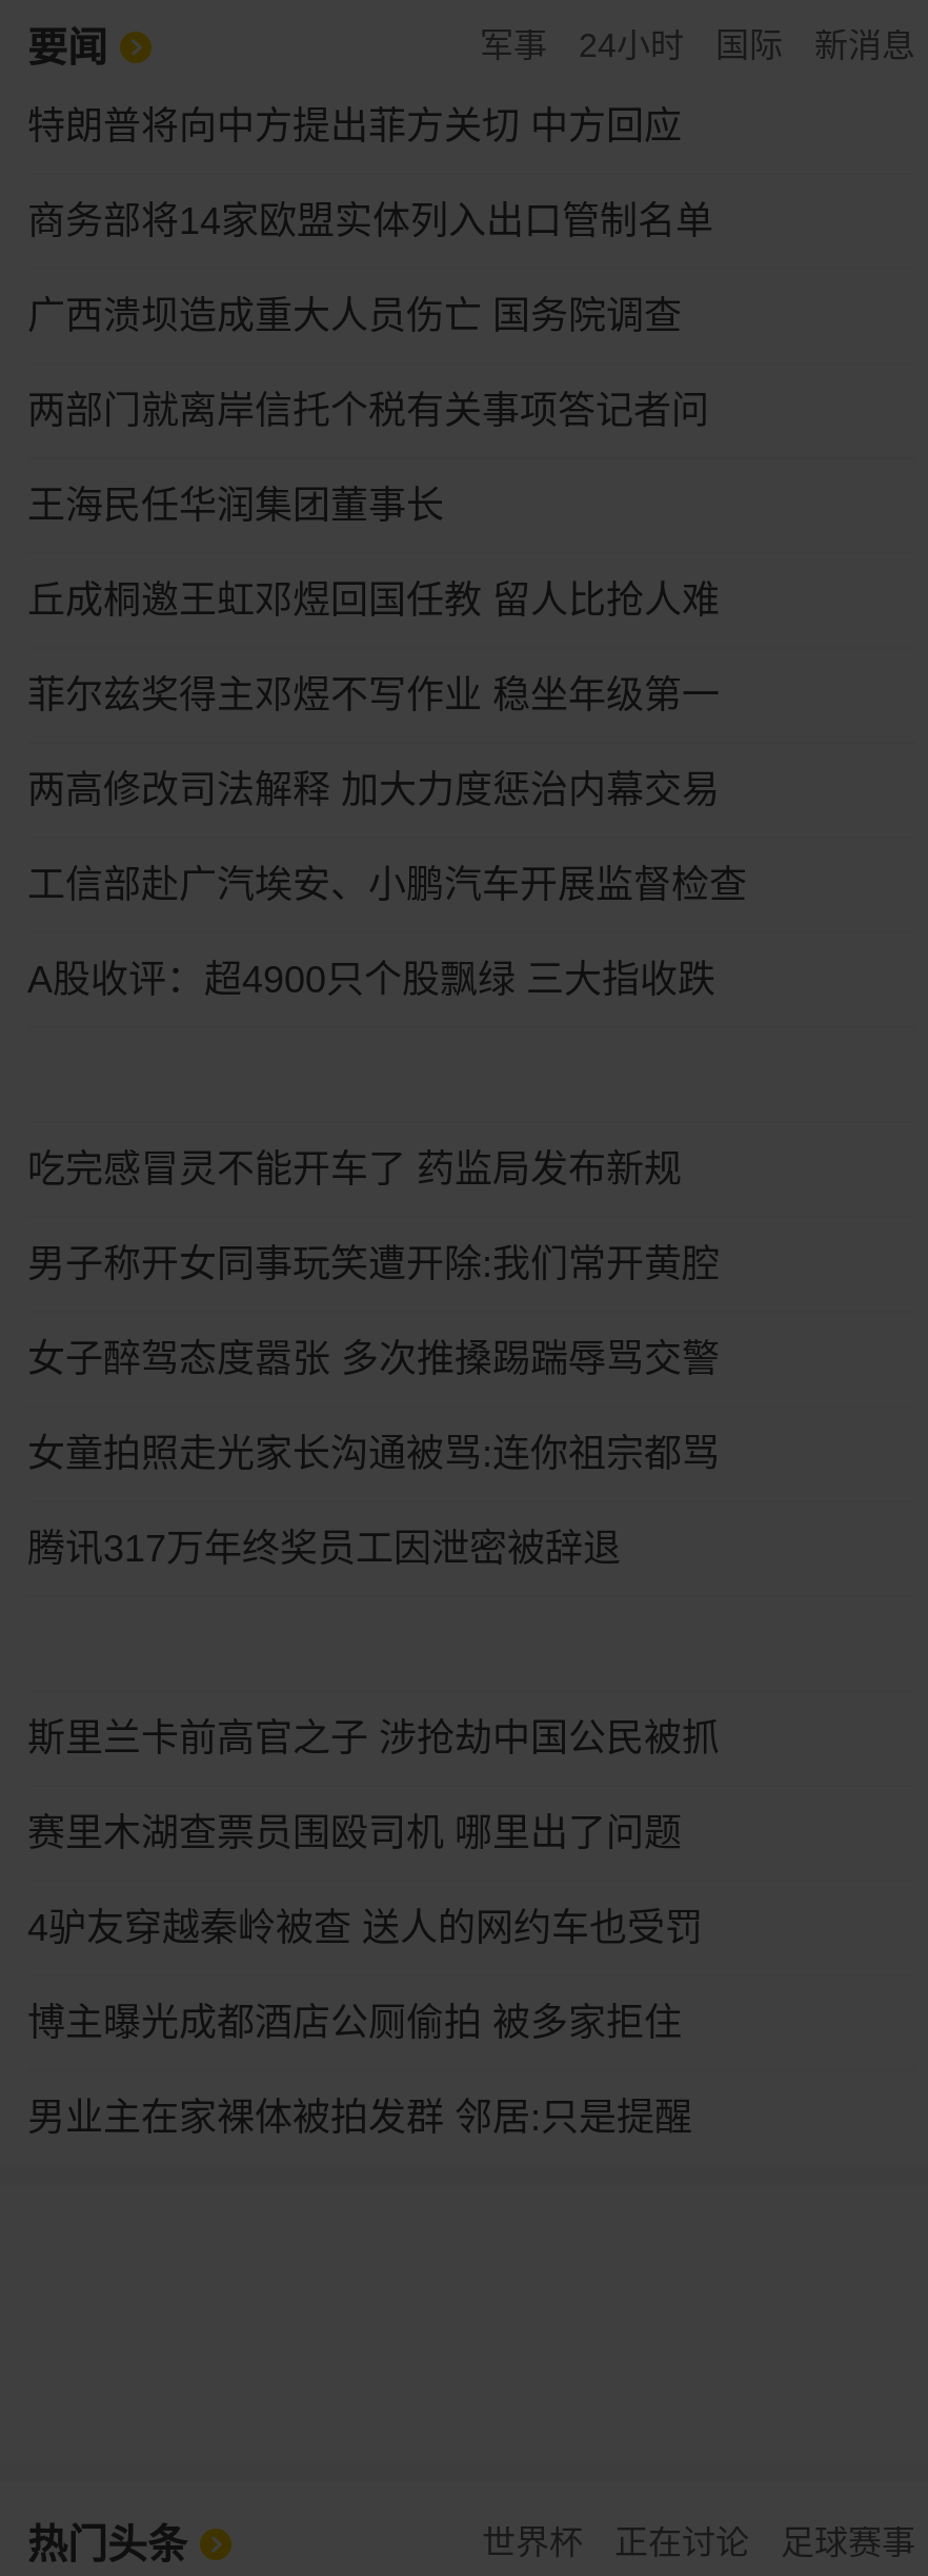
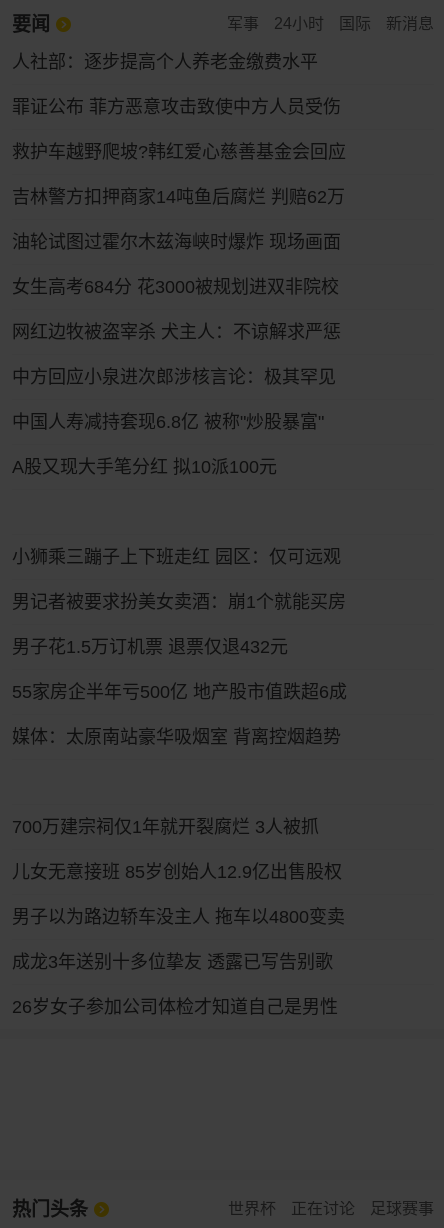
- 特朗普将向中方提出菲方关切 中方回应
+ 人社部：逐步提高个人养老金缴费水平

- 商务部将14家欧盟实体列入出口管制名单
+ 罪证公布 菲方恶意攻击致使中方人员受伤

- 广西溃坝造成重大人员伤亡 国务院调查
+ 救护车越野爬坡?韩红爱心慈善基金会回应

- 两部门就离岸信托个税有关事项答记者问
+ 吉林警方扣押商家14吨鱼后腐烂 判赔62万

- 王海民任华润集团董事长
+ 油轮试图过霍尔木兹海峡时爆炸 现场画面

- 丘成桐邀王虹邓煜回国任教 留人比抢人难
+ 女生高考684分 花3000被规划进双非院校

- 菲尔兹奖得主邓煜不写作业 稳坐年级第一
+ 网红边牧被盗宰杀 犬主人：不谅解求严惩

- 两高修改司法解释 加大力度惩治内幕交易
+ 中方回应小泉进次郎涉核言论：极其罕见

- 工信部赴广汽埃安、小鹏汽车开展监督检查
+ 中国人寿减持套现6.8亿 被称"炒股暴富"

- A股收评：超4900只个股飘绿 三大指收跌
+ A股又现大手笔分红 拟10派100元

- 吃完感冒灵不能开车了 药监局发布新规
+ 小狮乘三蹦子上下班走红 园区：仅可远观

- 男子称开女同事玩笑遭开除:我们常开黄腔
+ 男记者被要求扮美女卖酒：崩1个就能买房

- 女子醉驾态度嚣张 多次推搡踢踹辱骂交警
+ 男子花1.5万订机票 退票仅退432元

- 女童拍照走光家长沟通被骂:连你祖宗都骂
+ 55家房企半年亏500亿 地产股市值跌超6成

- 腾讯317万年终奖员工因泄密被辞退
+ 媒体：太原南站豪华吸烟室 背离控烟趋势

- 斯里兰卡前高官之子 涉抢劫中国公民被抓
+ 700万建宗祠仅1年就开裂腐烂 3人被抓

- 赛里木湖查票员围殴司机 哪里出了问题
+ 儿女无意接班 85岁创始人12.9亿出售股权

- 4驴友穿越秦岭被查 送人的网约车也受罚
+ 男子以为路边轿车没主人 拖车以4800变卖

- 博主曝光成都酒店公厕偷拍 被多家拒住
+ 成龙3年送别十多位挚友 透露已写告别歌

- 男业主在家裸体被拍发群 邻居:只是提醒
+ 26岁女子参加公司体检才知道自己是男性
